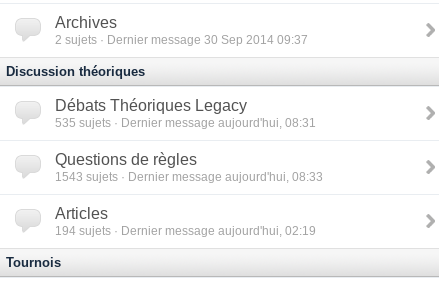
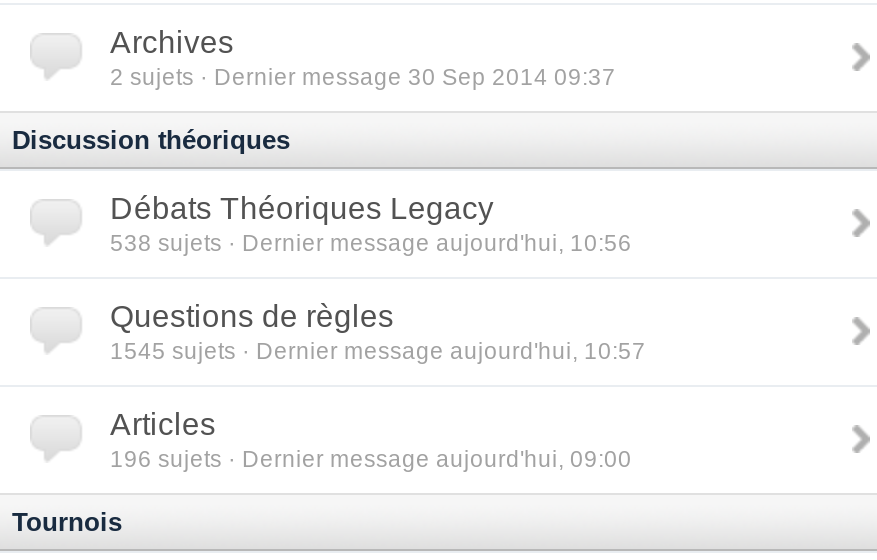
- 535 sujets · Dernier message aujourd'hui, 08:31
+ 538 sujets · Dernier message aujourd'hui, 10:56

- 1543 sujets · Dernier message aujourd'hui, 08:33
+ 1545 sujets · Dernier message aujourd'hui, 10:57

- 194 sujets · Dernier message aujourd'hui, 02:19
+ 196 sujets · Dernier message aujourd'hui, 09:00
